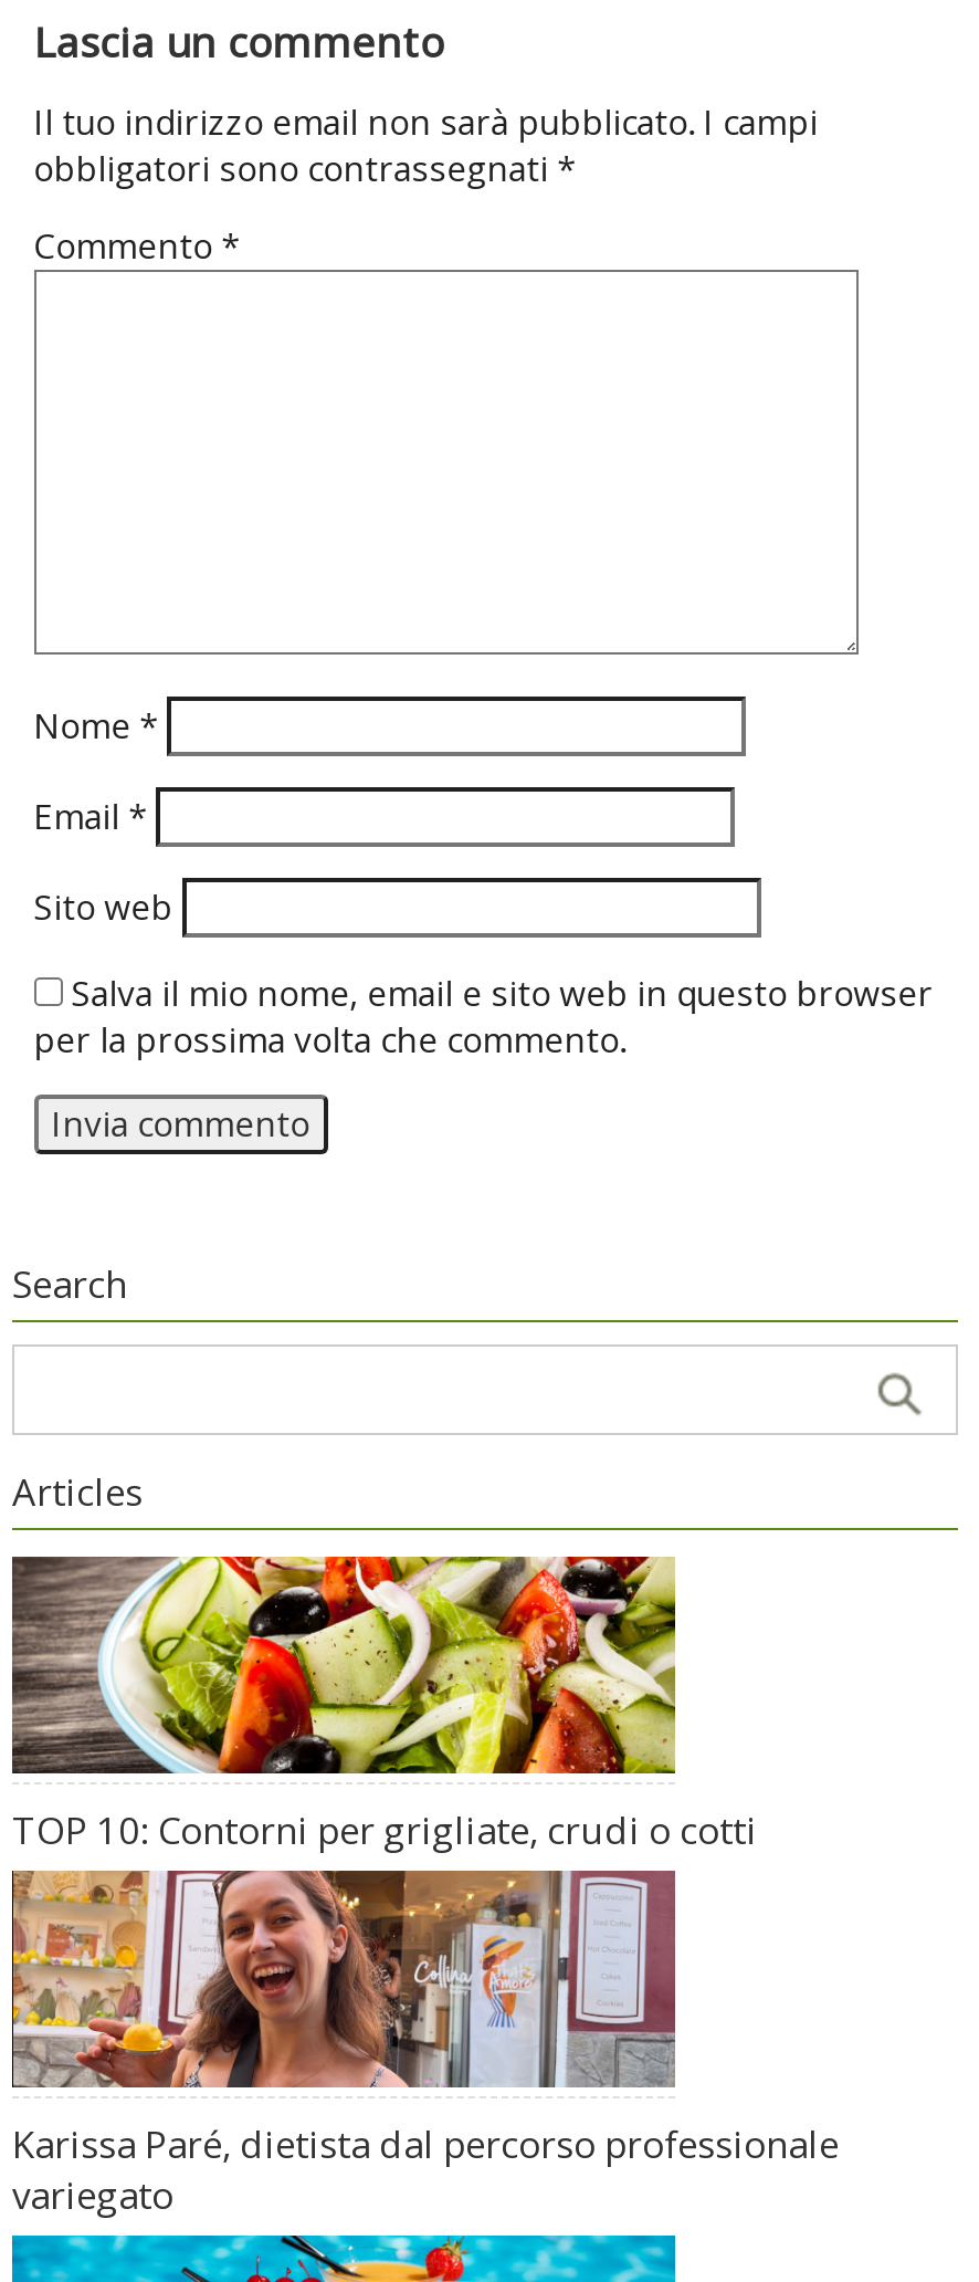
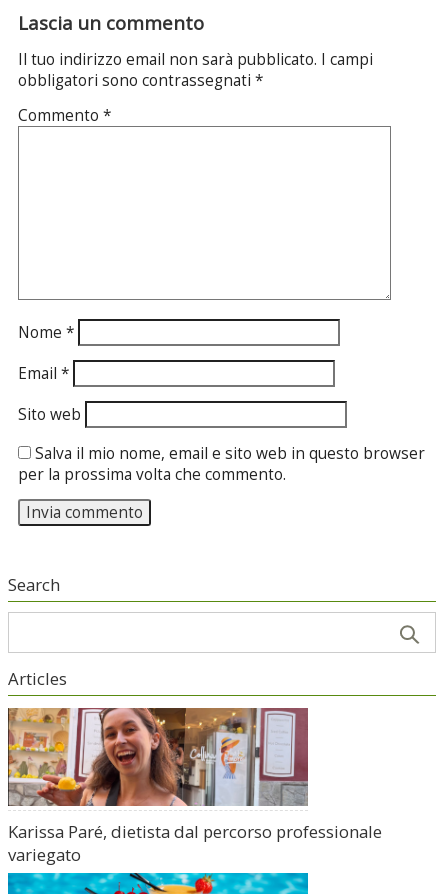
- [image]
- TOP 10: Contorni per grigliate, crudi o cotti
